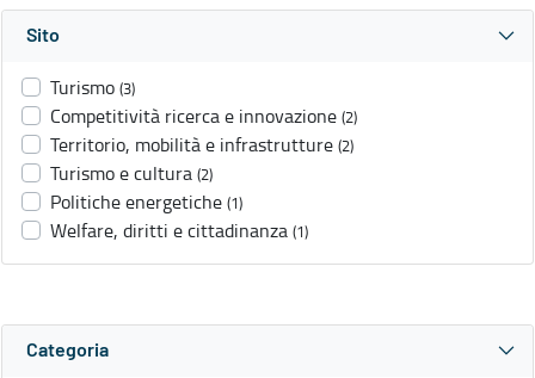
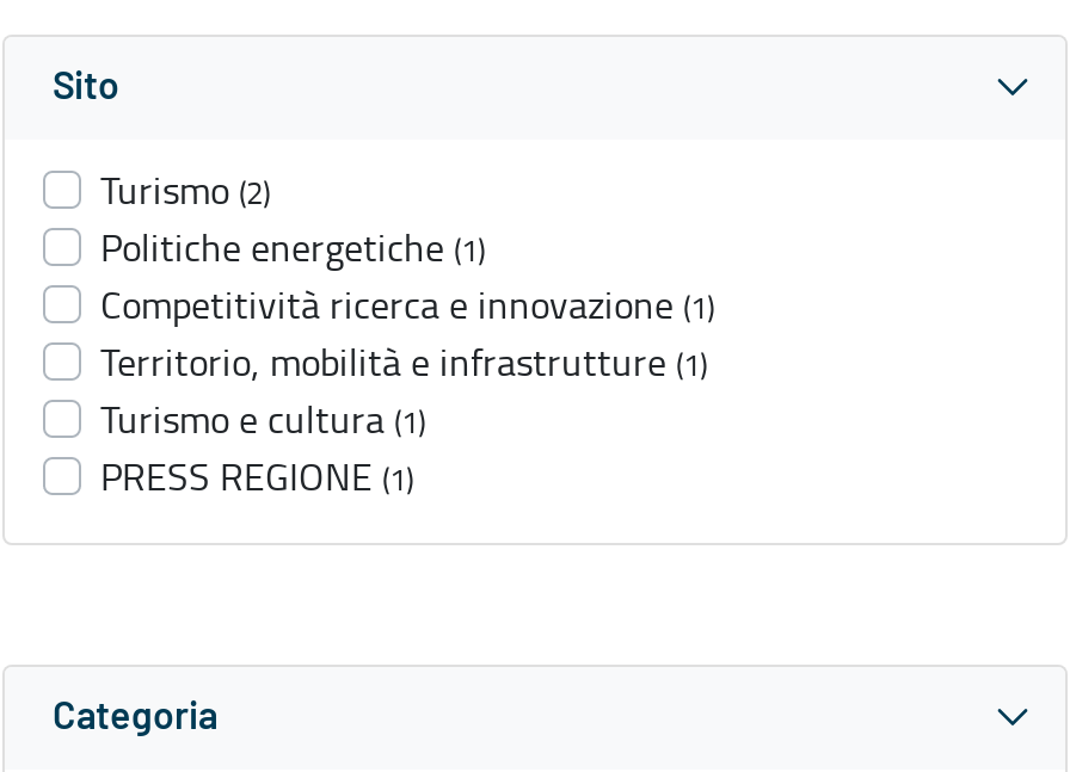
- Turismo (3)
- Competitività ricerca e innovazione (2)
- Territorio, mobilità e infrastrutture (2)
- Turismo e cultura (2)
+ Turismo (2)

moved up: Politiche energetiche (1)

- Welfare, diritti e cittadinanza (1)
+ Competitività ricerca e innovazione (1)
+ Territorio, mobilità e infrastrutture (1)
+ Turismo e cultura (1)
+ PRESS REGIONE (1)
